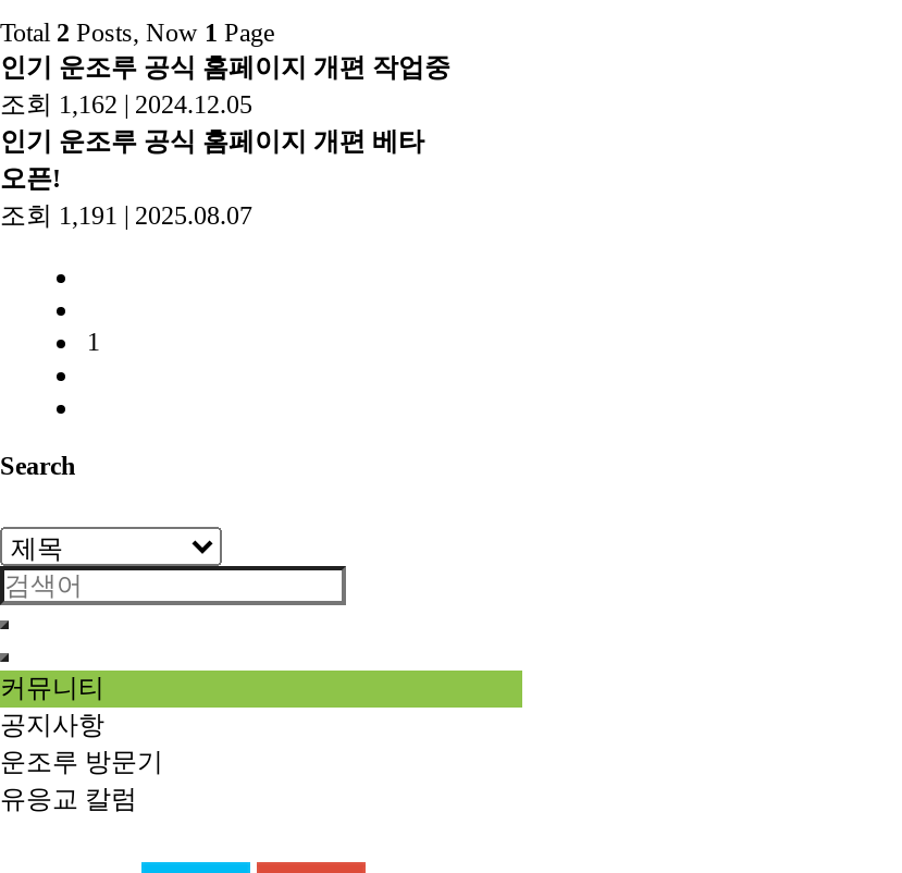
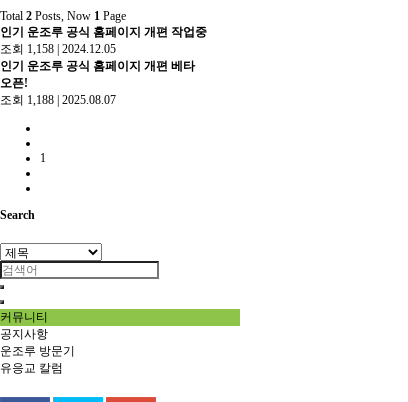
- 조회 1,162 2024.12.05
+ 조회 1,158 2024.12.05

- 조회 1,191 2025.08.07
+ 조회 1,188 2025.08.07
